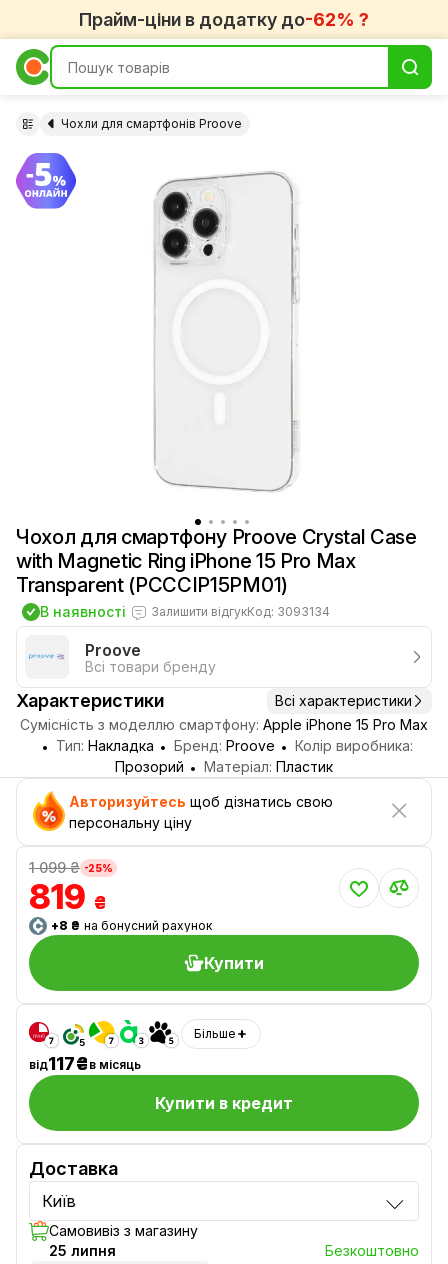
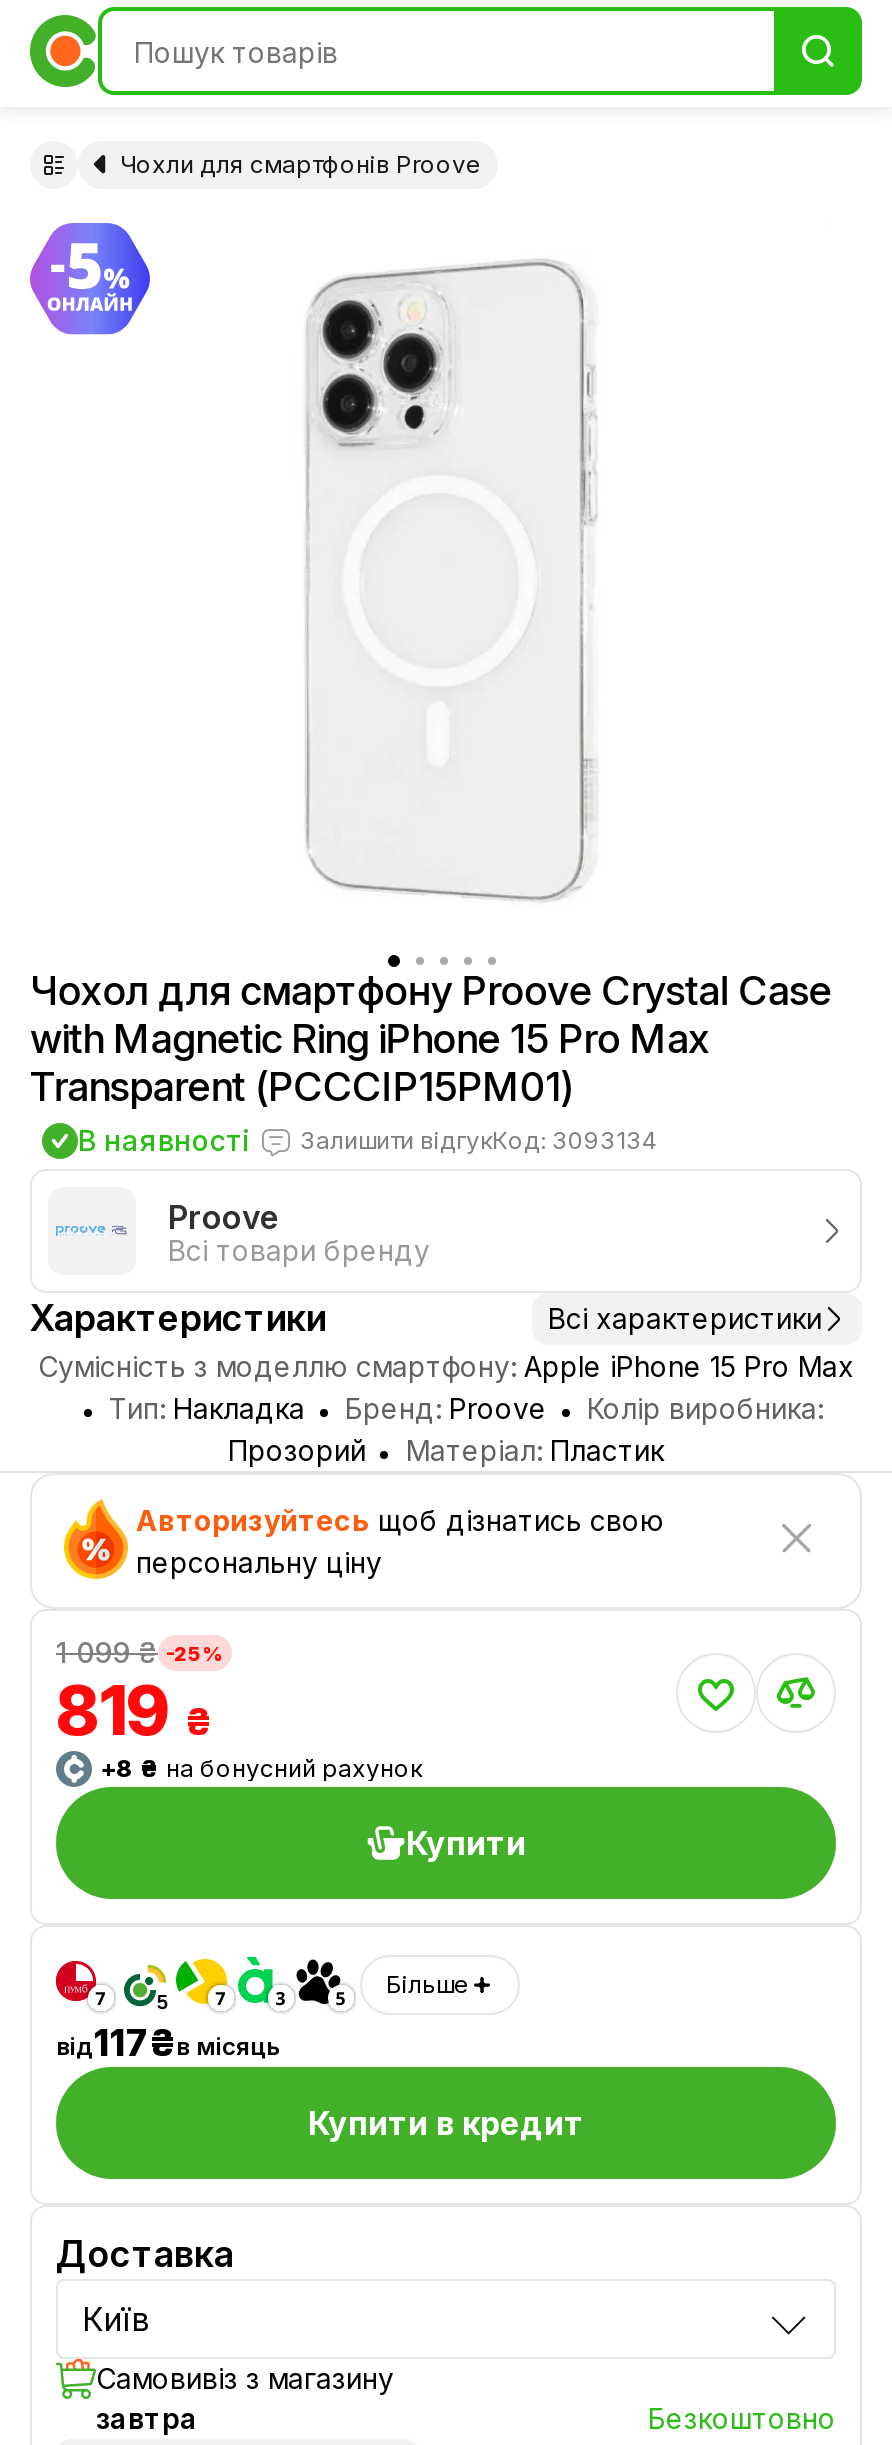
- Прайм-ціни в додатку до-62% ?

- 25 липня
+ завтра
